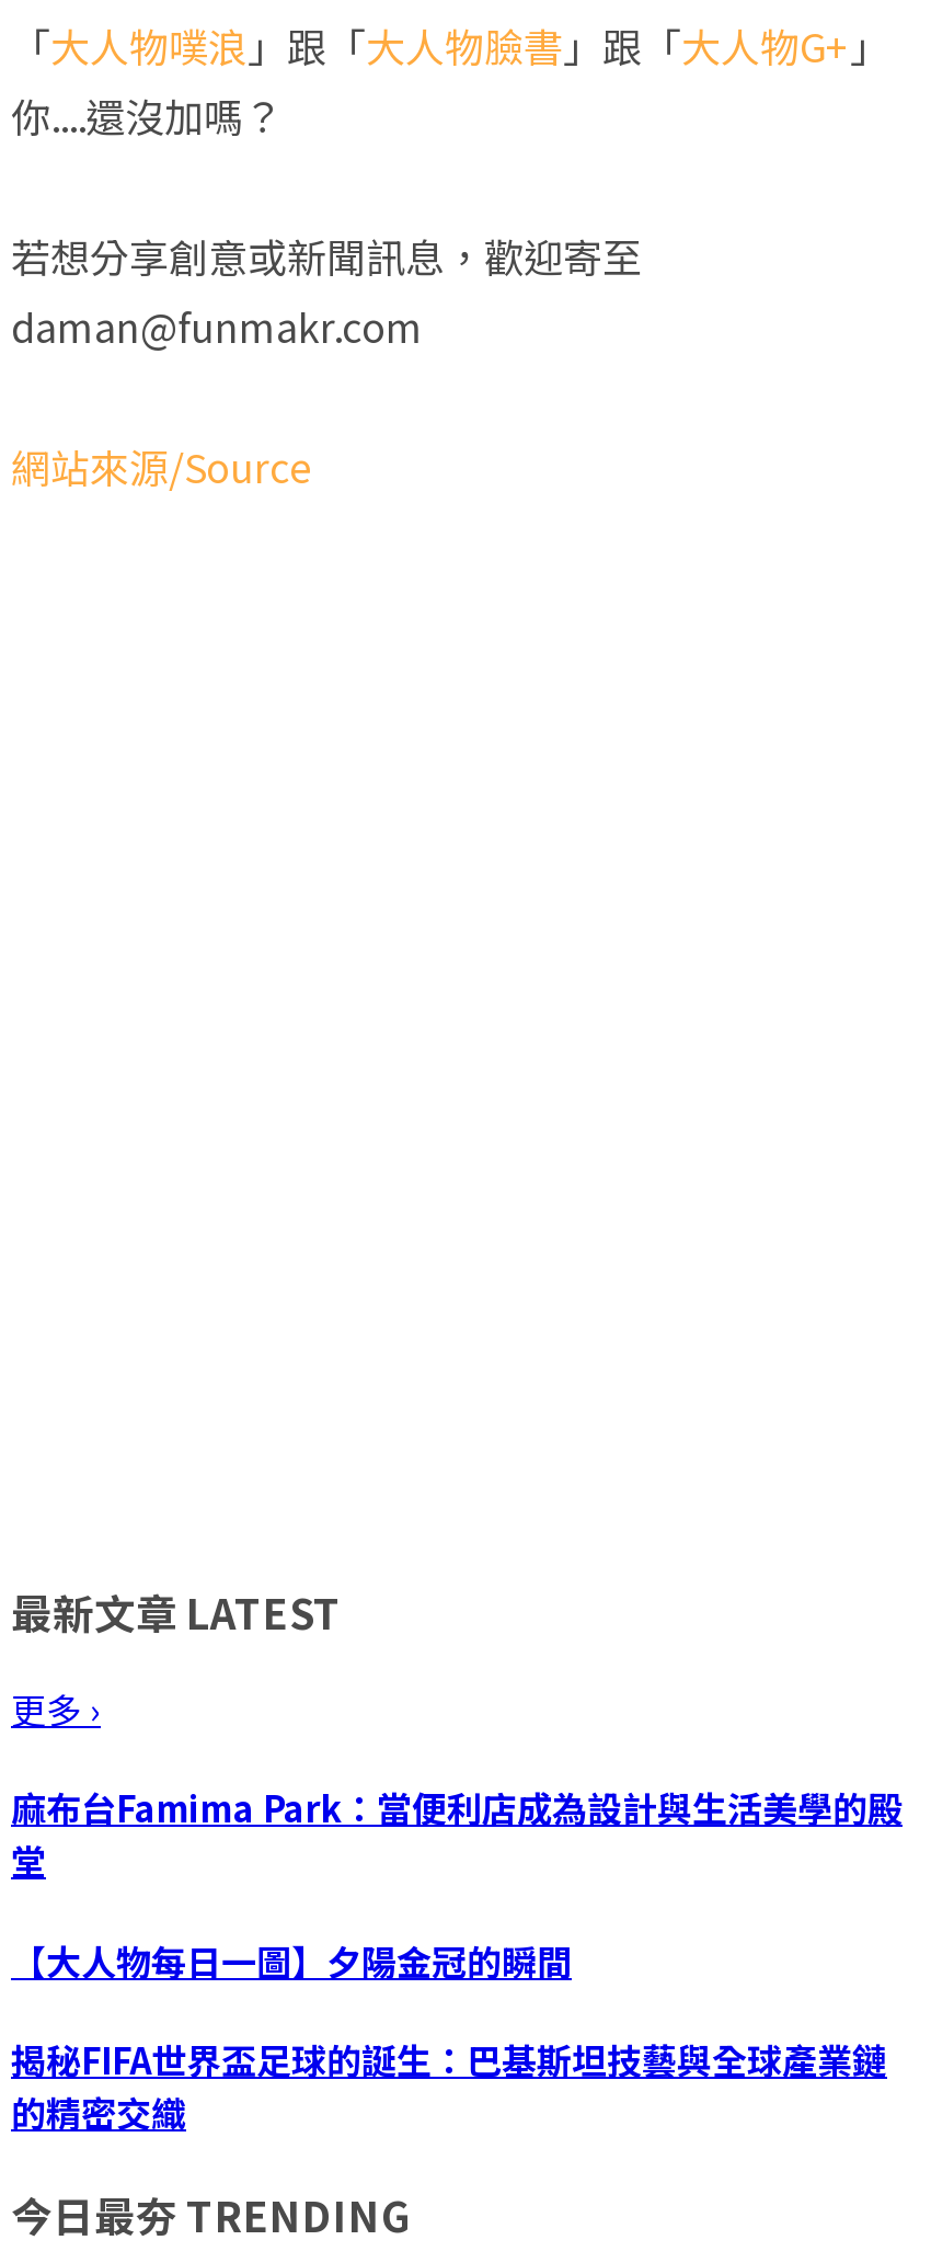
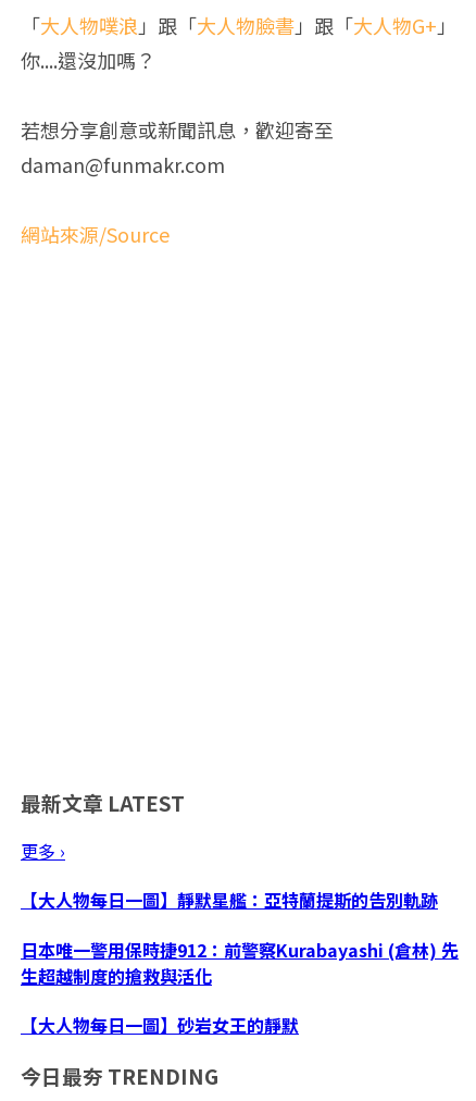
- 麻布台Famima Park：當便利店成為設計與生活美學的殿
- 堂
+ 【大人物每日一圖】靜默星艦：亞特蘭提斯的告別軌跡

- 【大人物每日一圖】夕陽金冠的瞬間
+ 日本唯一警用保時捷912：前警察Kurabayashi (倉林) 先
+ 生超越制度的搶救與活化

- 揭秘FIFA世界盃足球的誕生：巴基斯坦技藝與全球產業鏈
- 的精密交織
+ 【大人物每日一圖】砂岩女王的靜默
